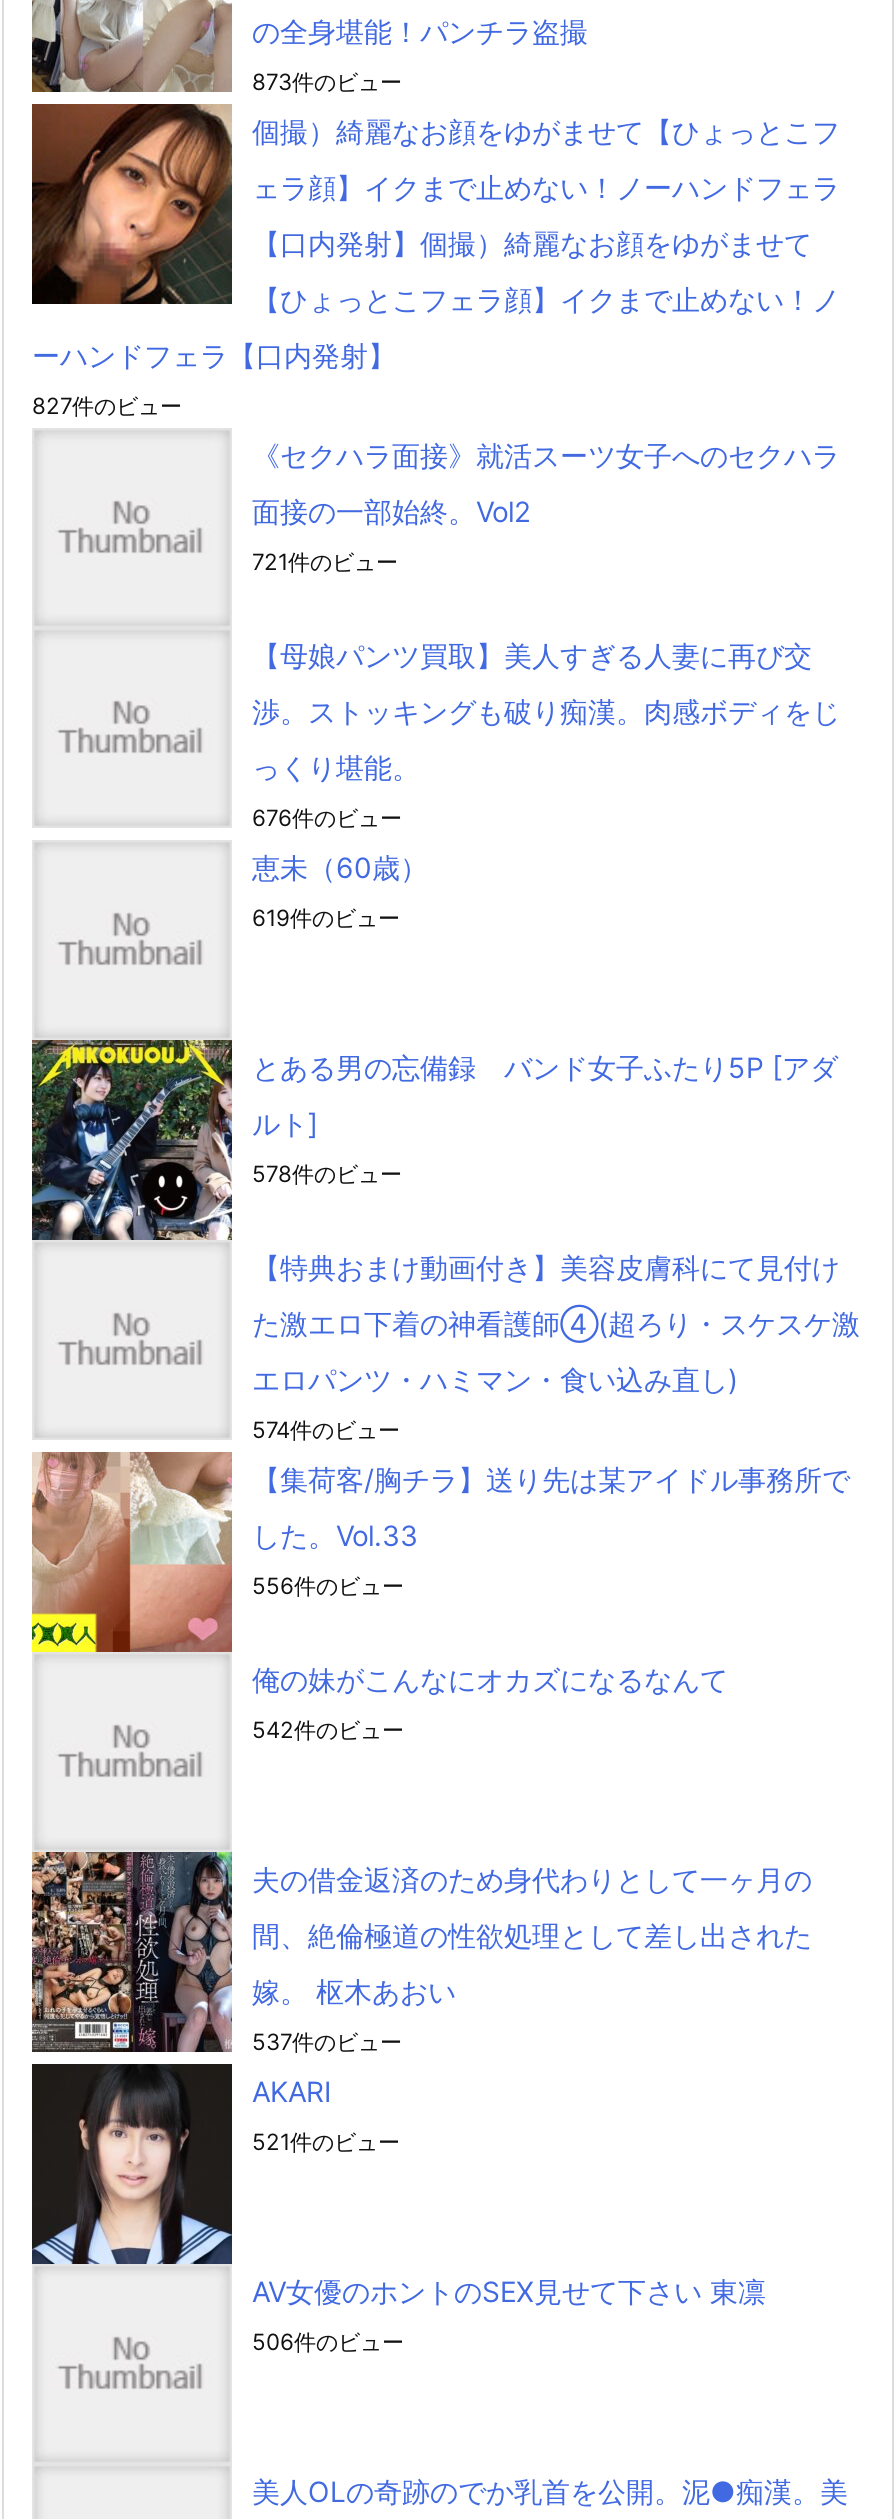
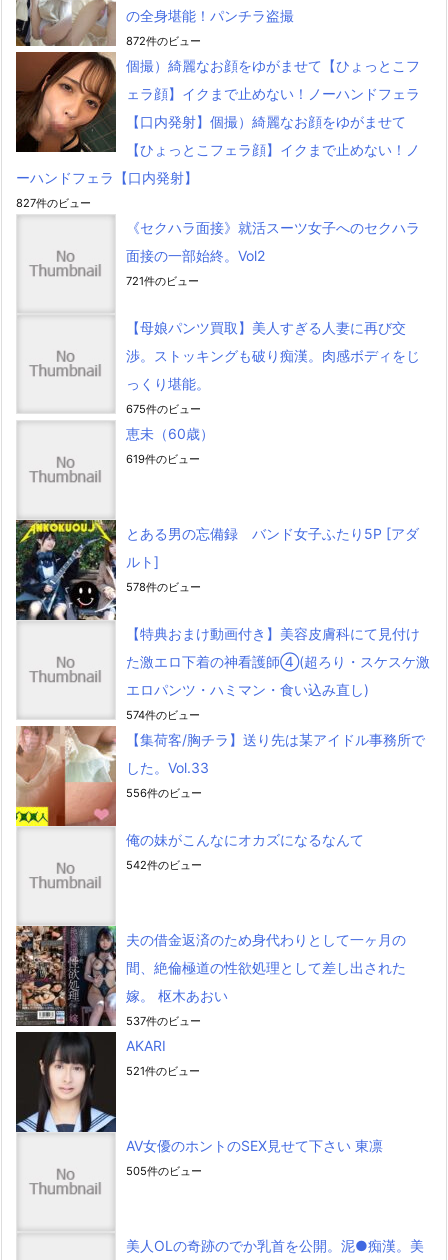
- 873件のビュー
+ 872件のビュー

- 676件のビュー
+ 675件のビュー

- 506件のビュー
+ 505件のビュー
